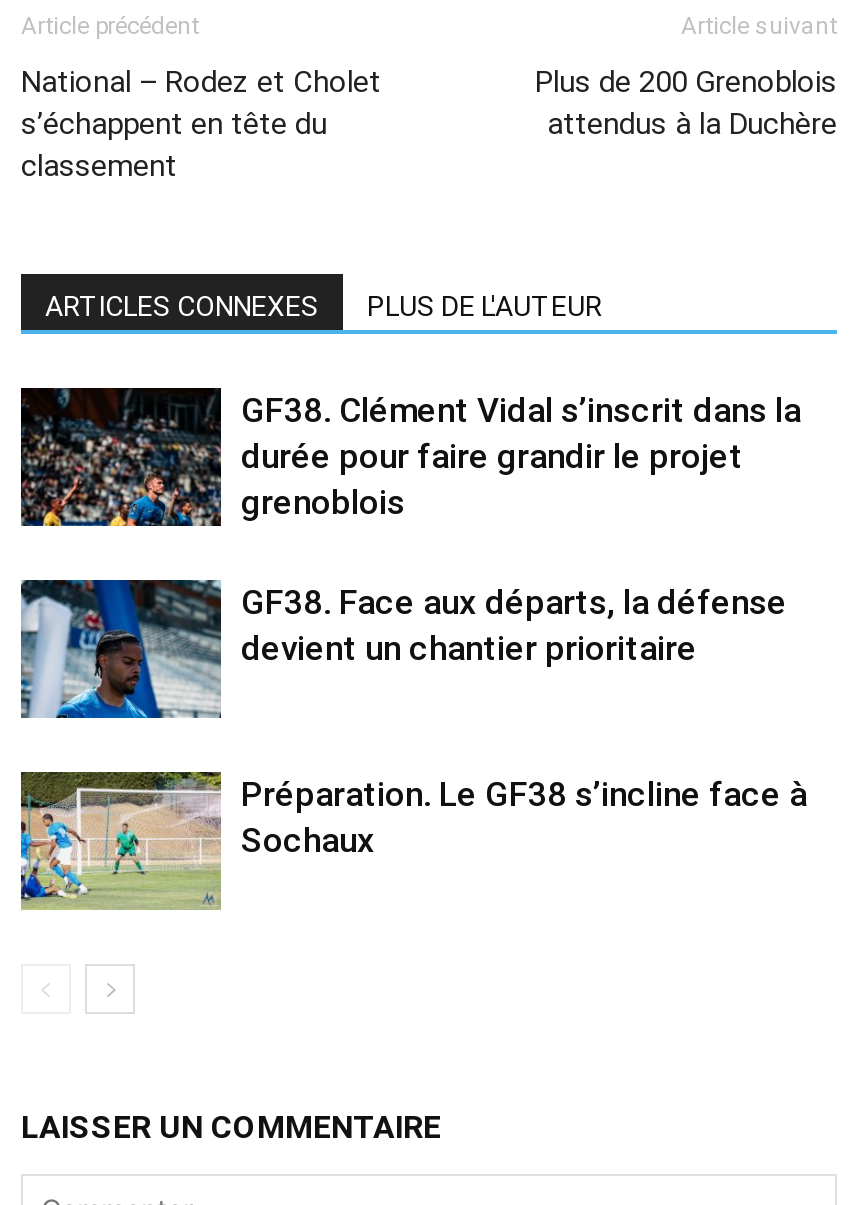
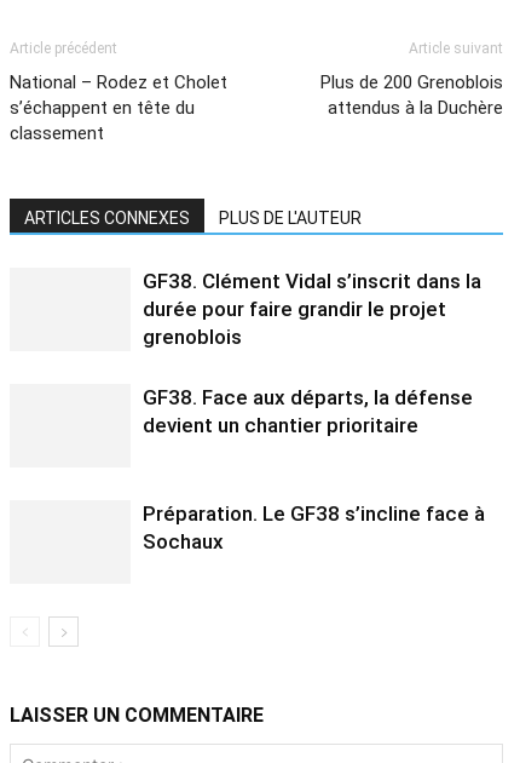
- [image]

- [image]

- [image]
